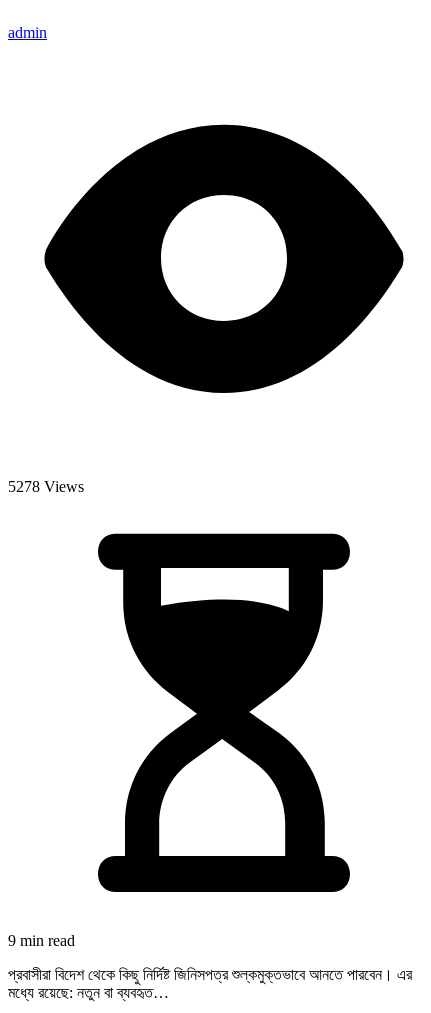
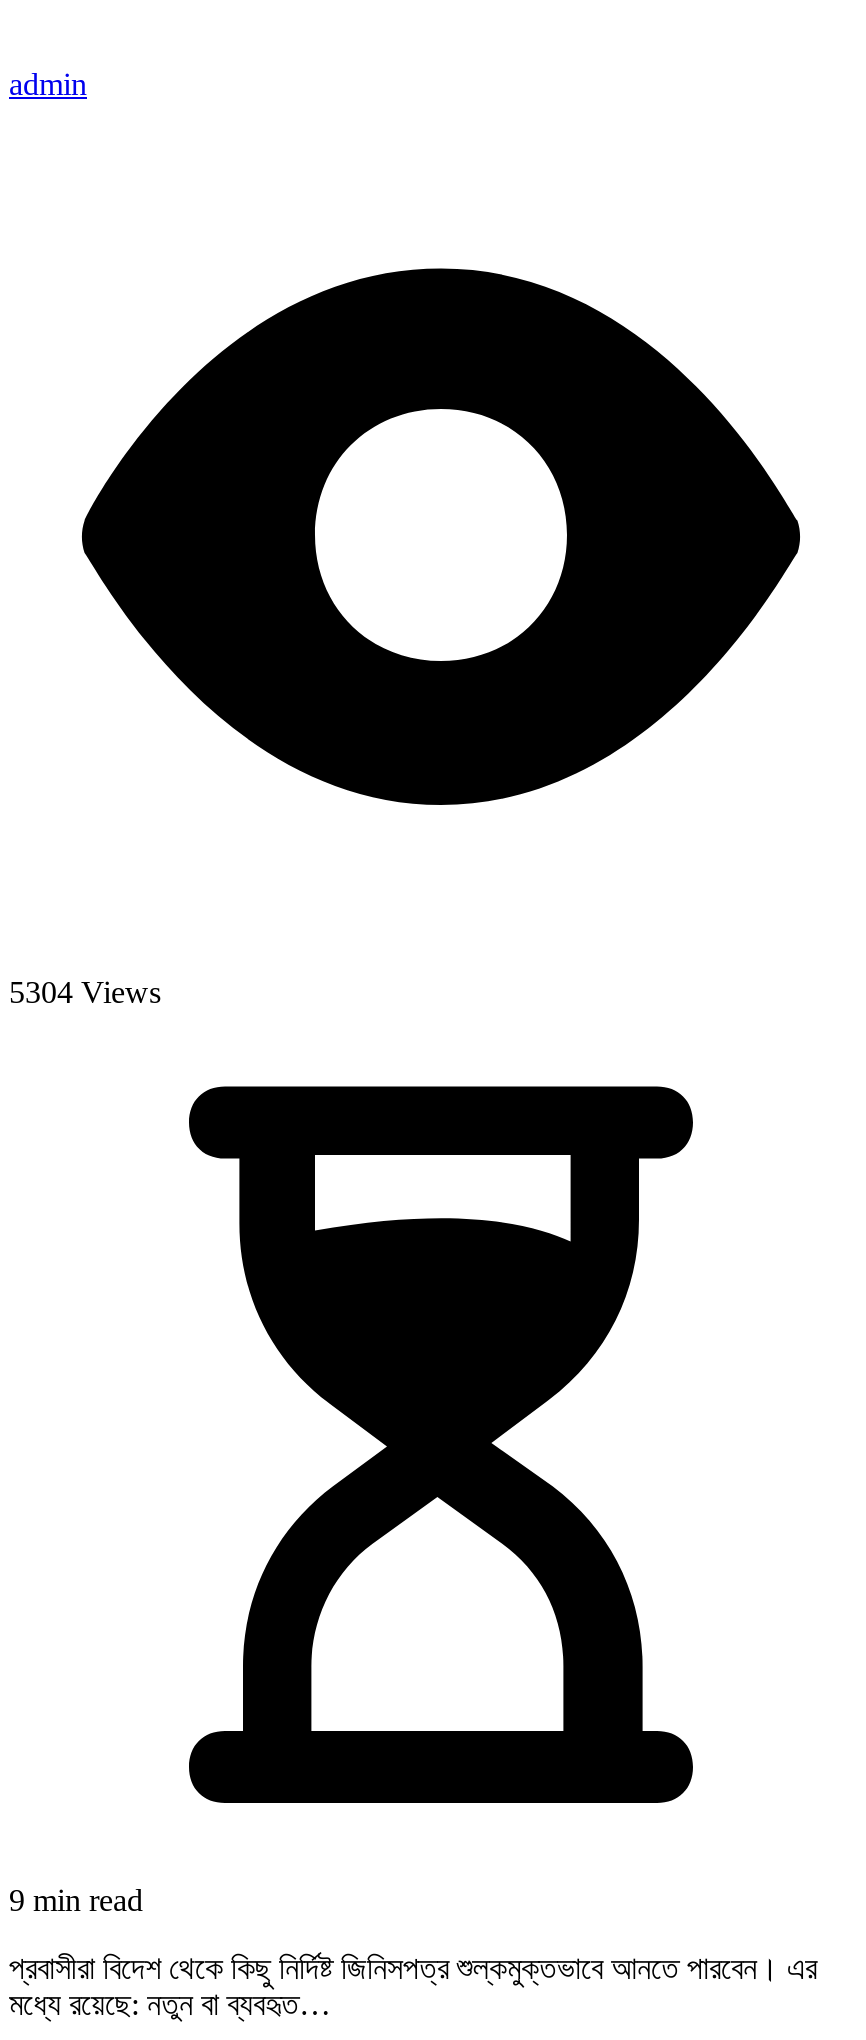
- 5278 Views
+ 5304 Views
